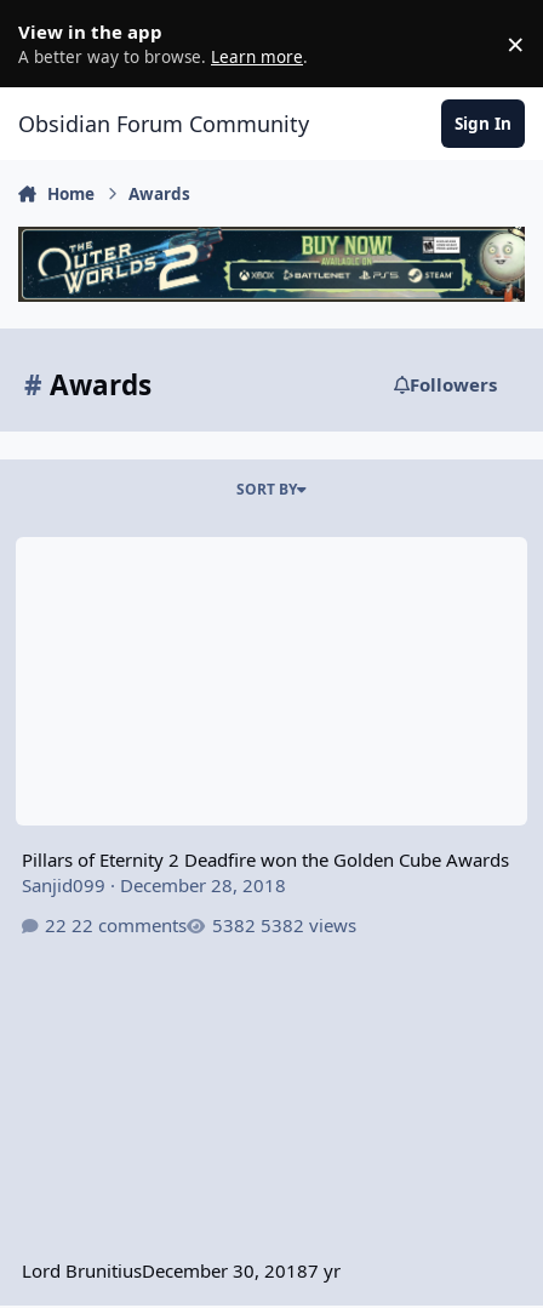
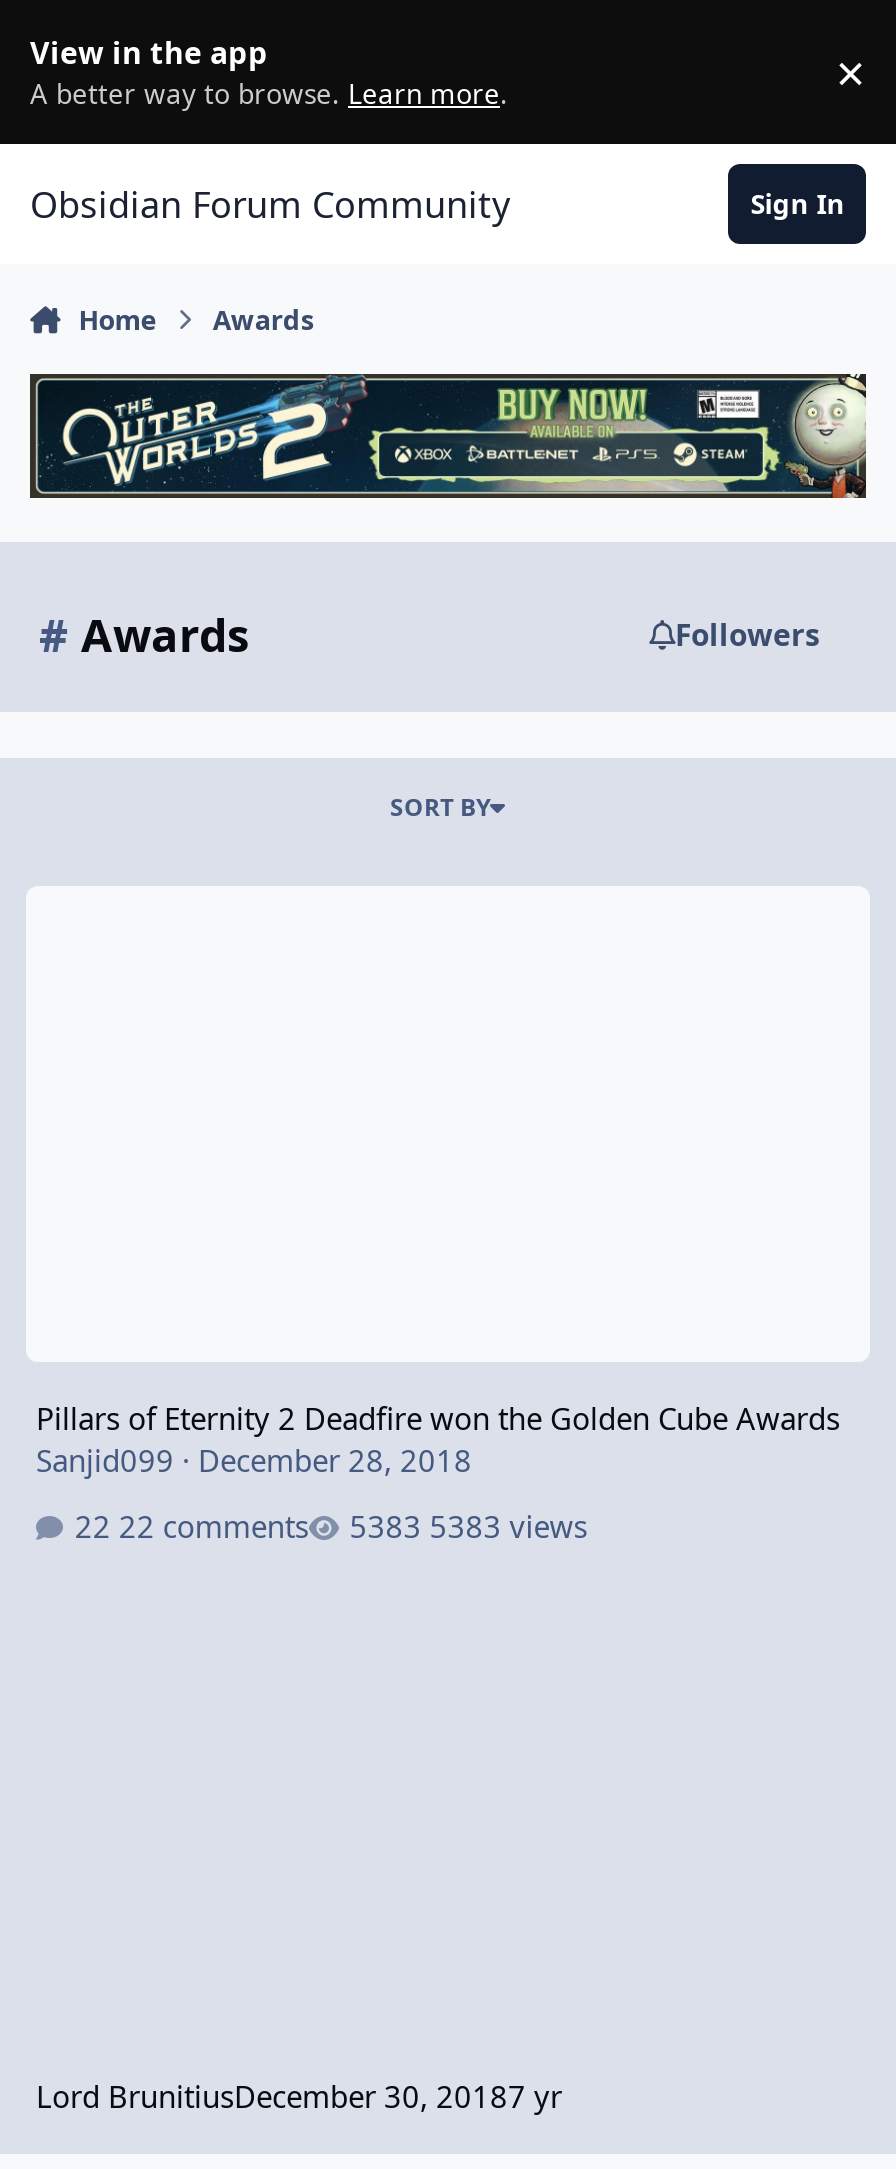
- 5382 views
+ 5383 views
